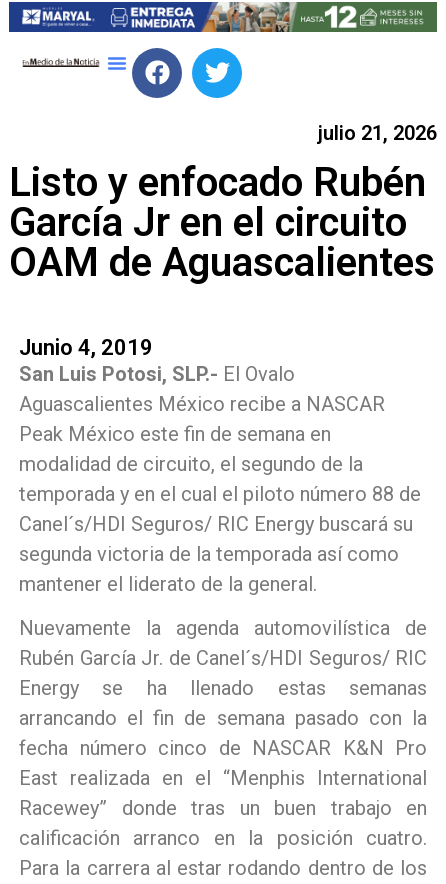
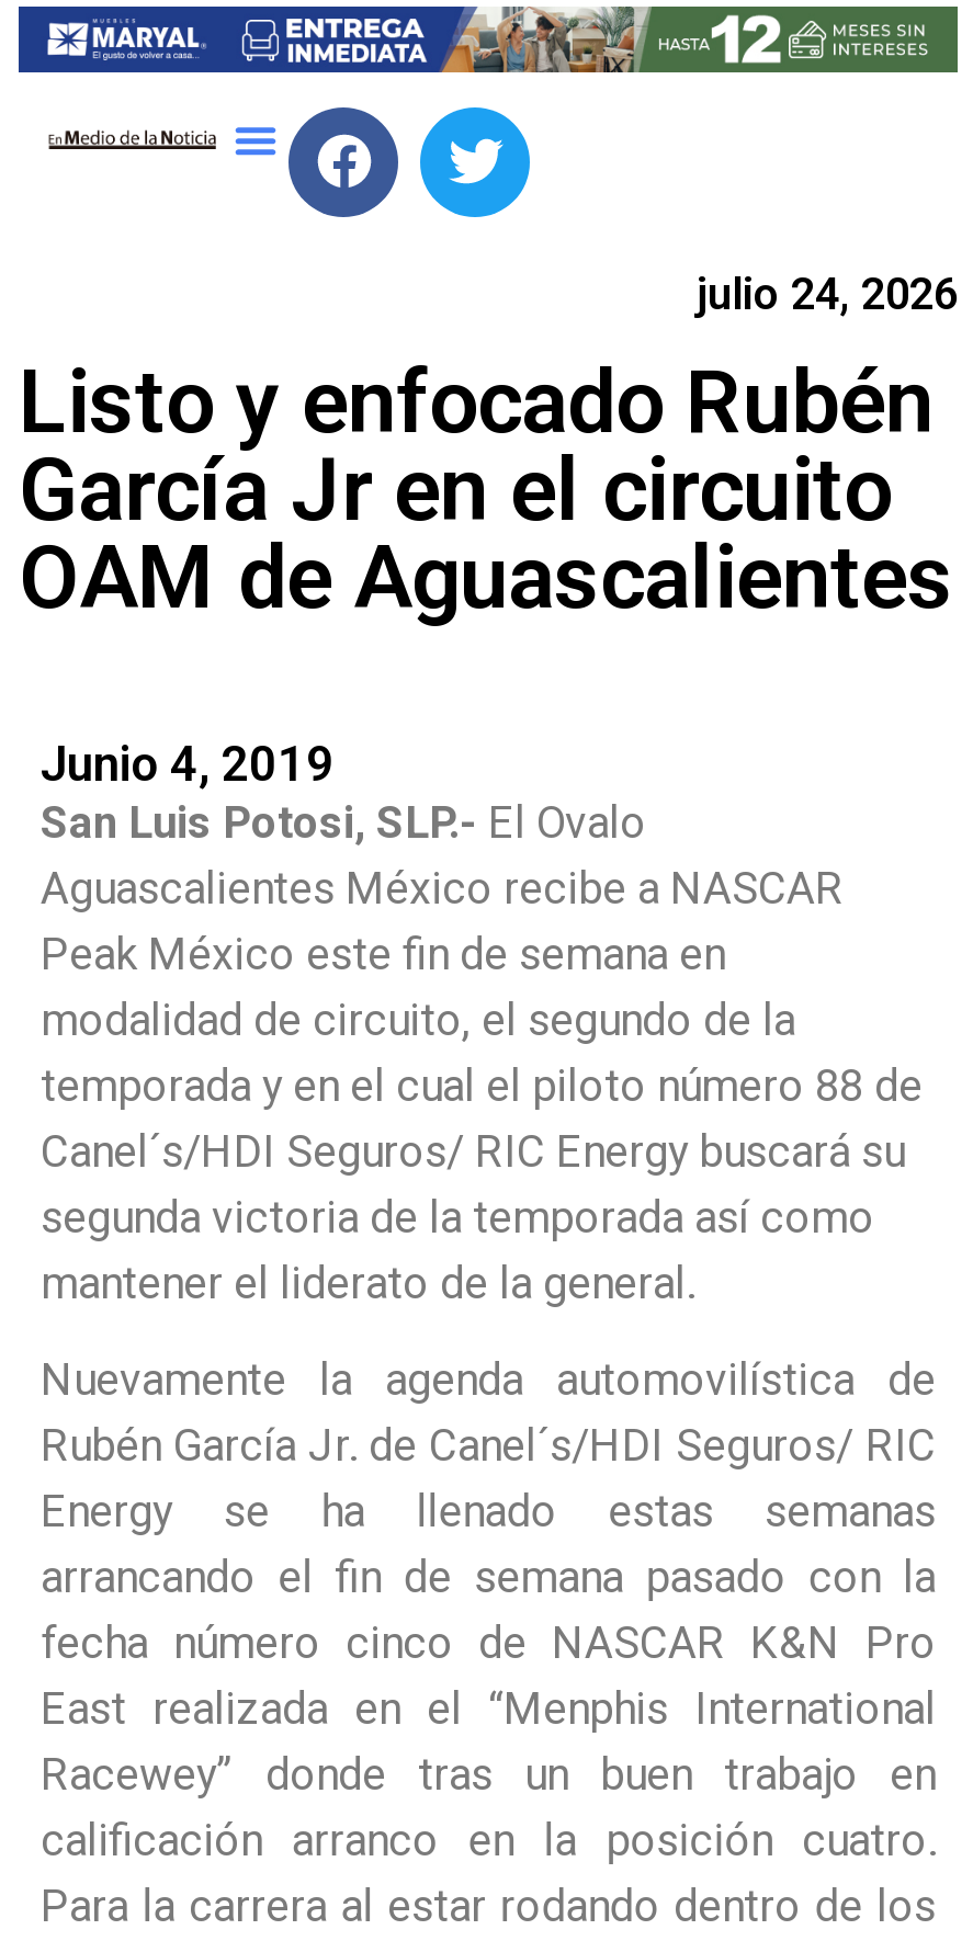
- julio 21, 2026
+ julio 24, 2026
